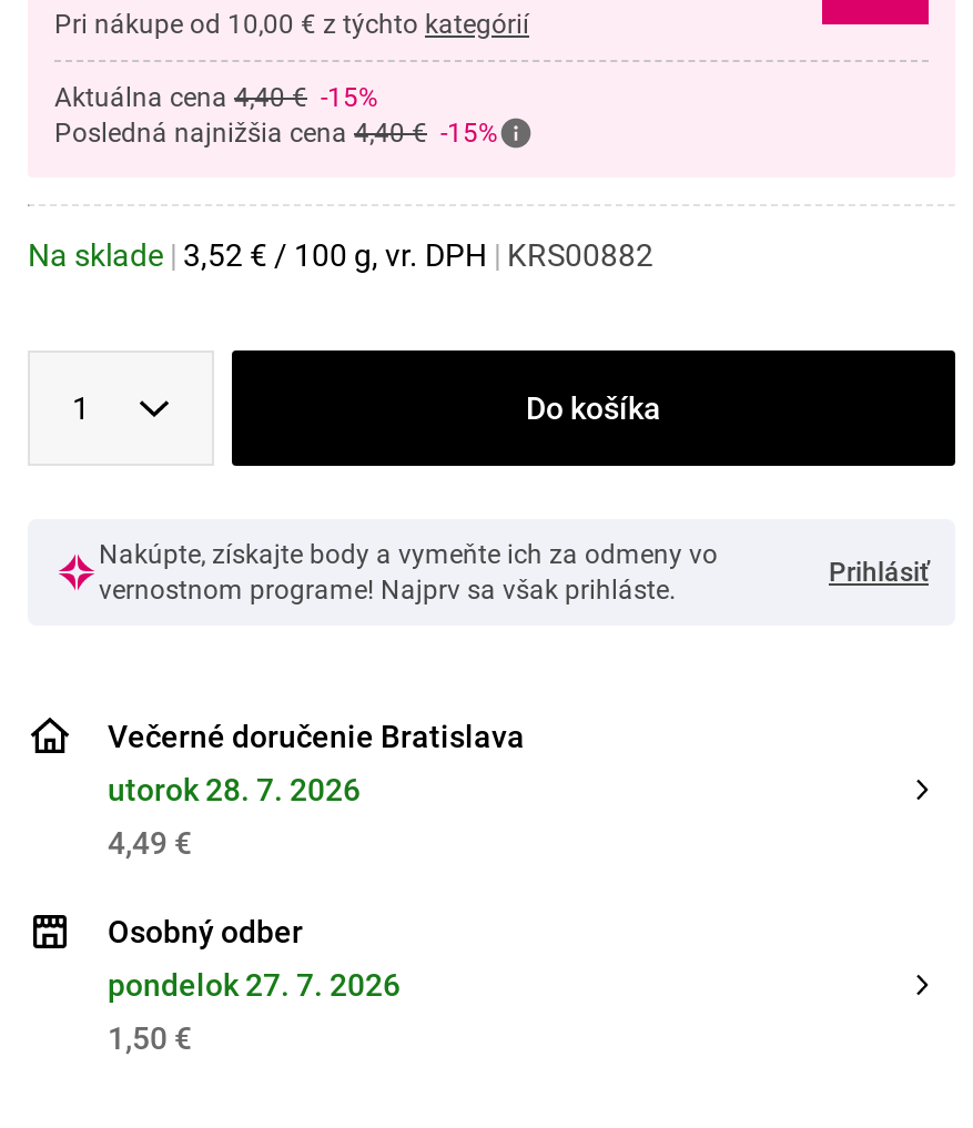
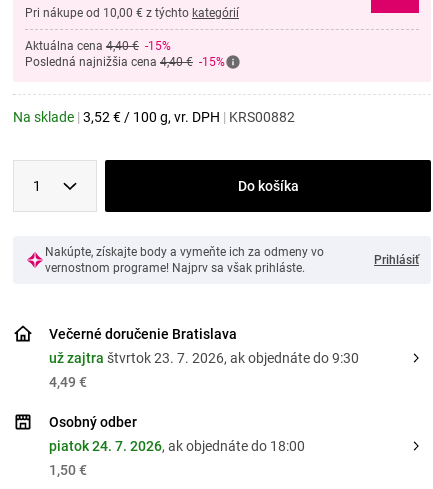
- utorok 28. 7. 2026
+ už zajtra štvrtok 23. 7. 2026, ak objednáte do 9:30

- pondelok 27. 7. 2026
+ piatok 24. 7. 2026, ak objednáte do 18:00
